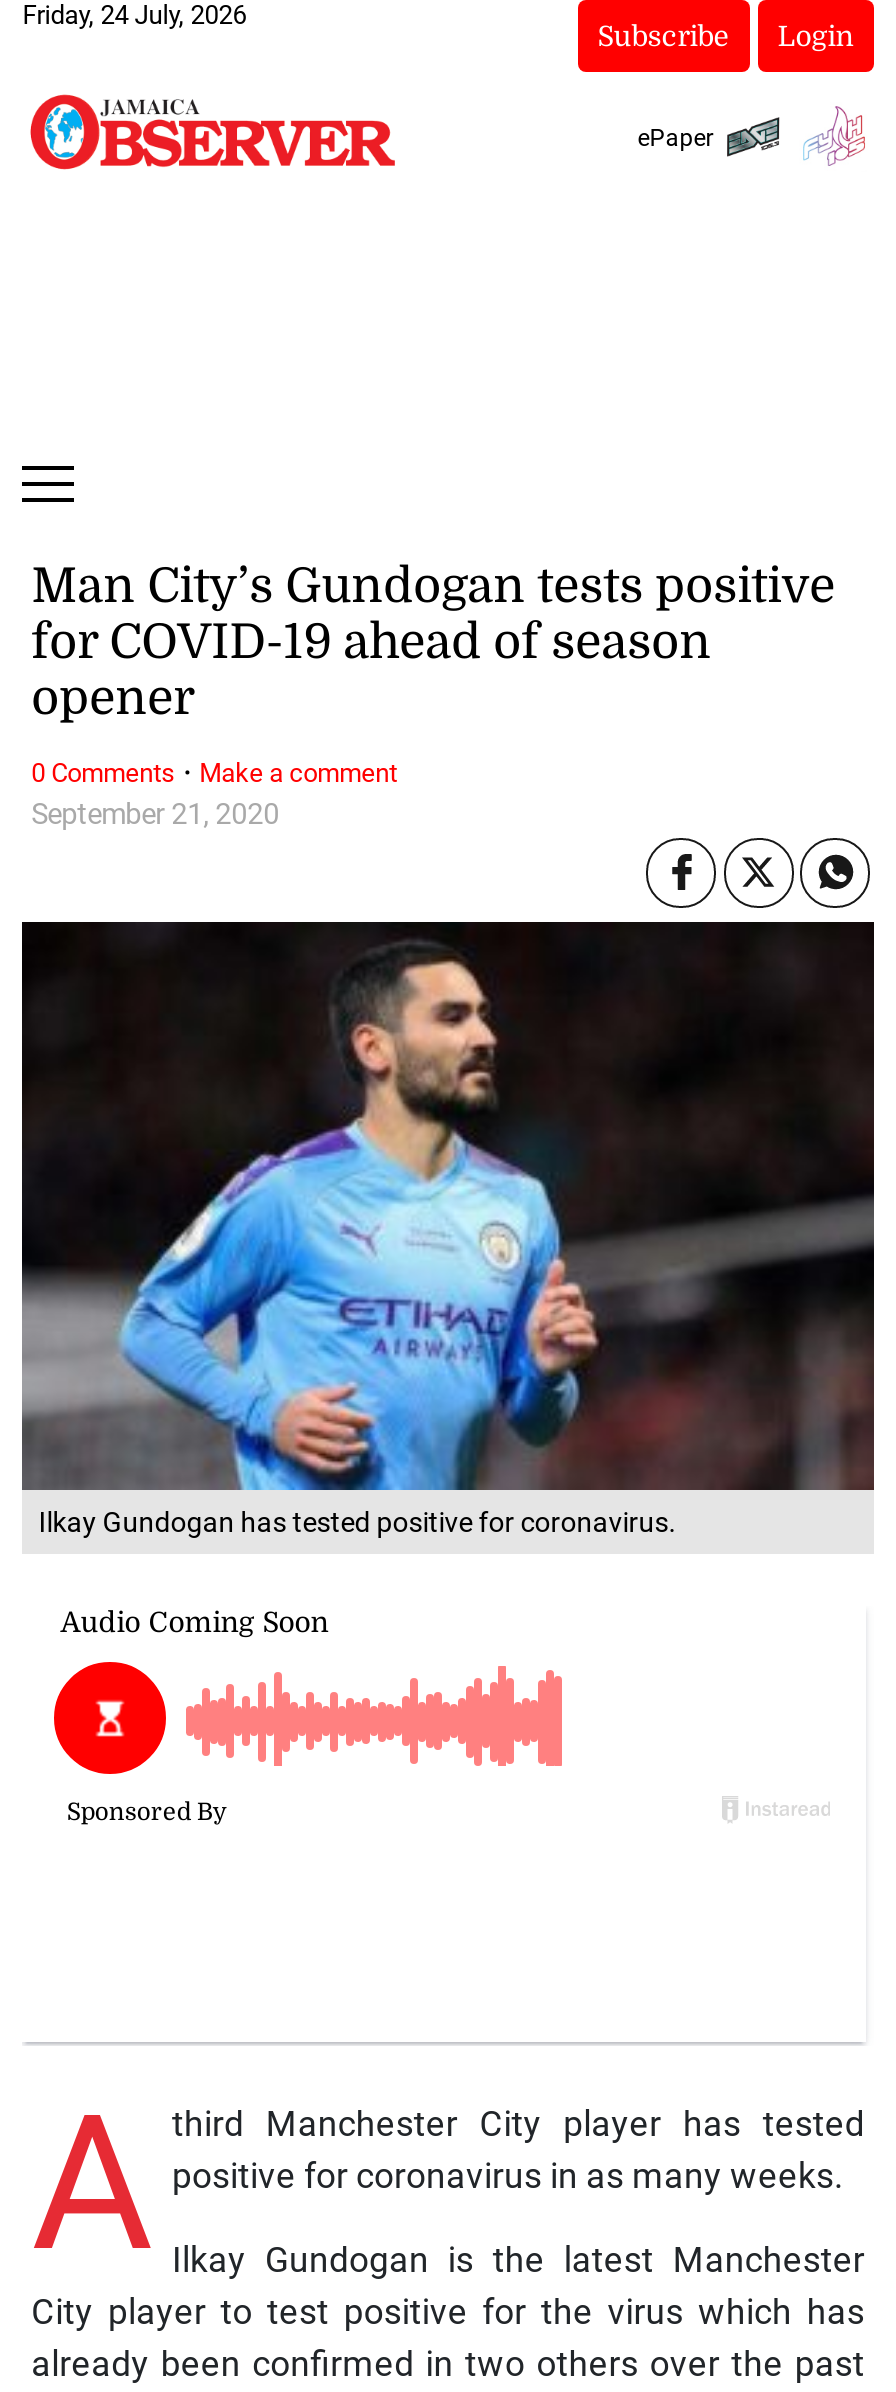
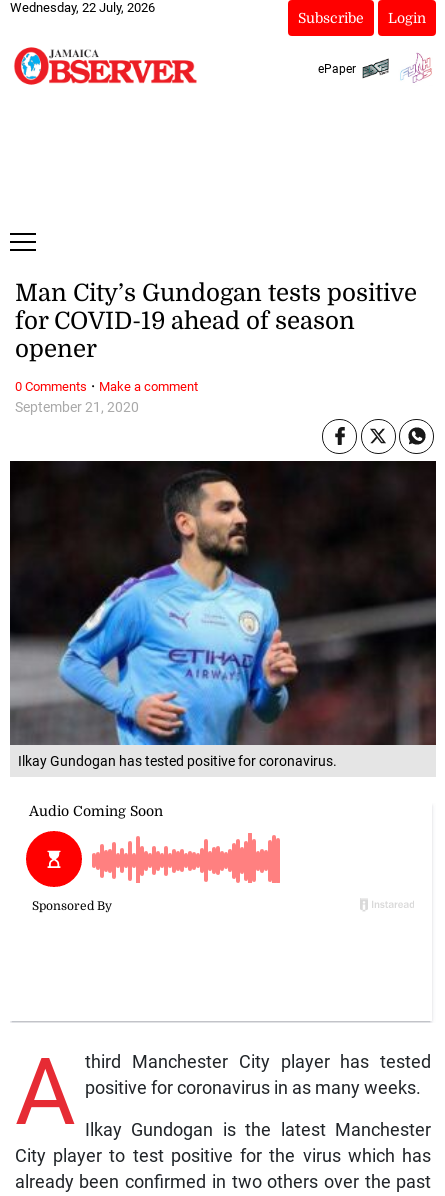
- Friday, 24 July, 2026
+ Wednesday, 22 July, 2026
